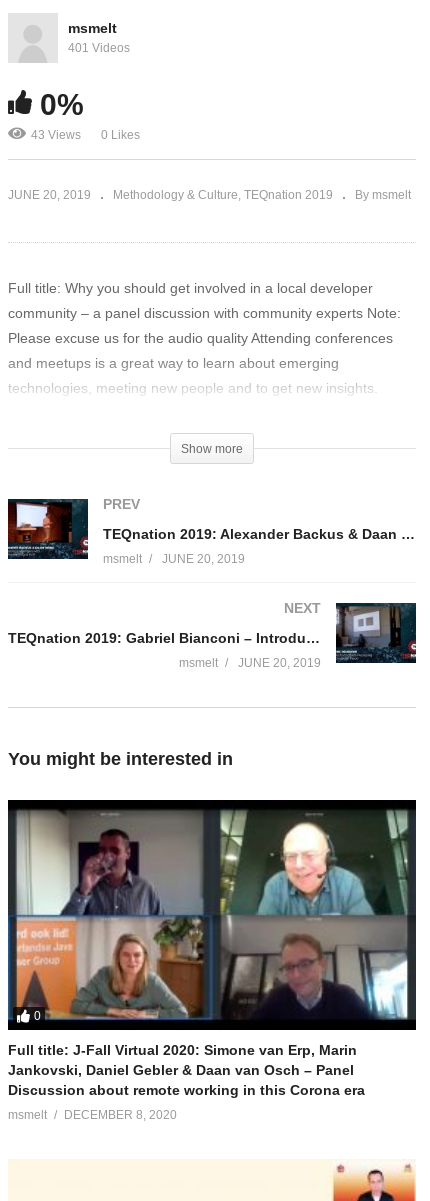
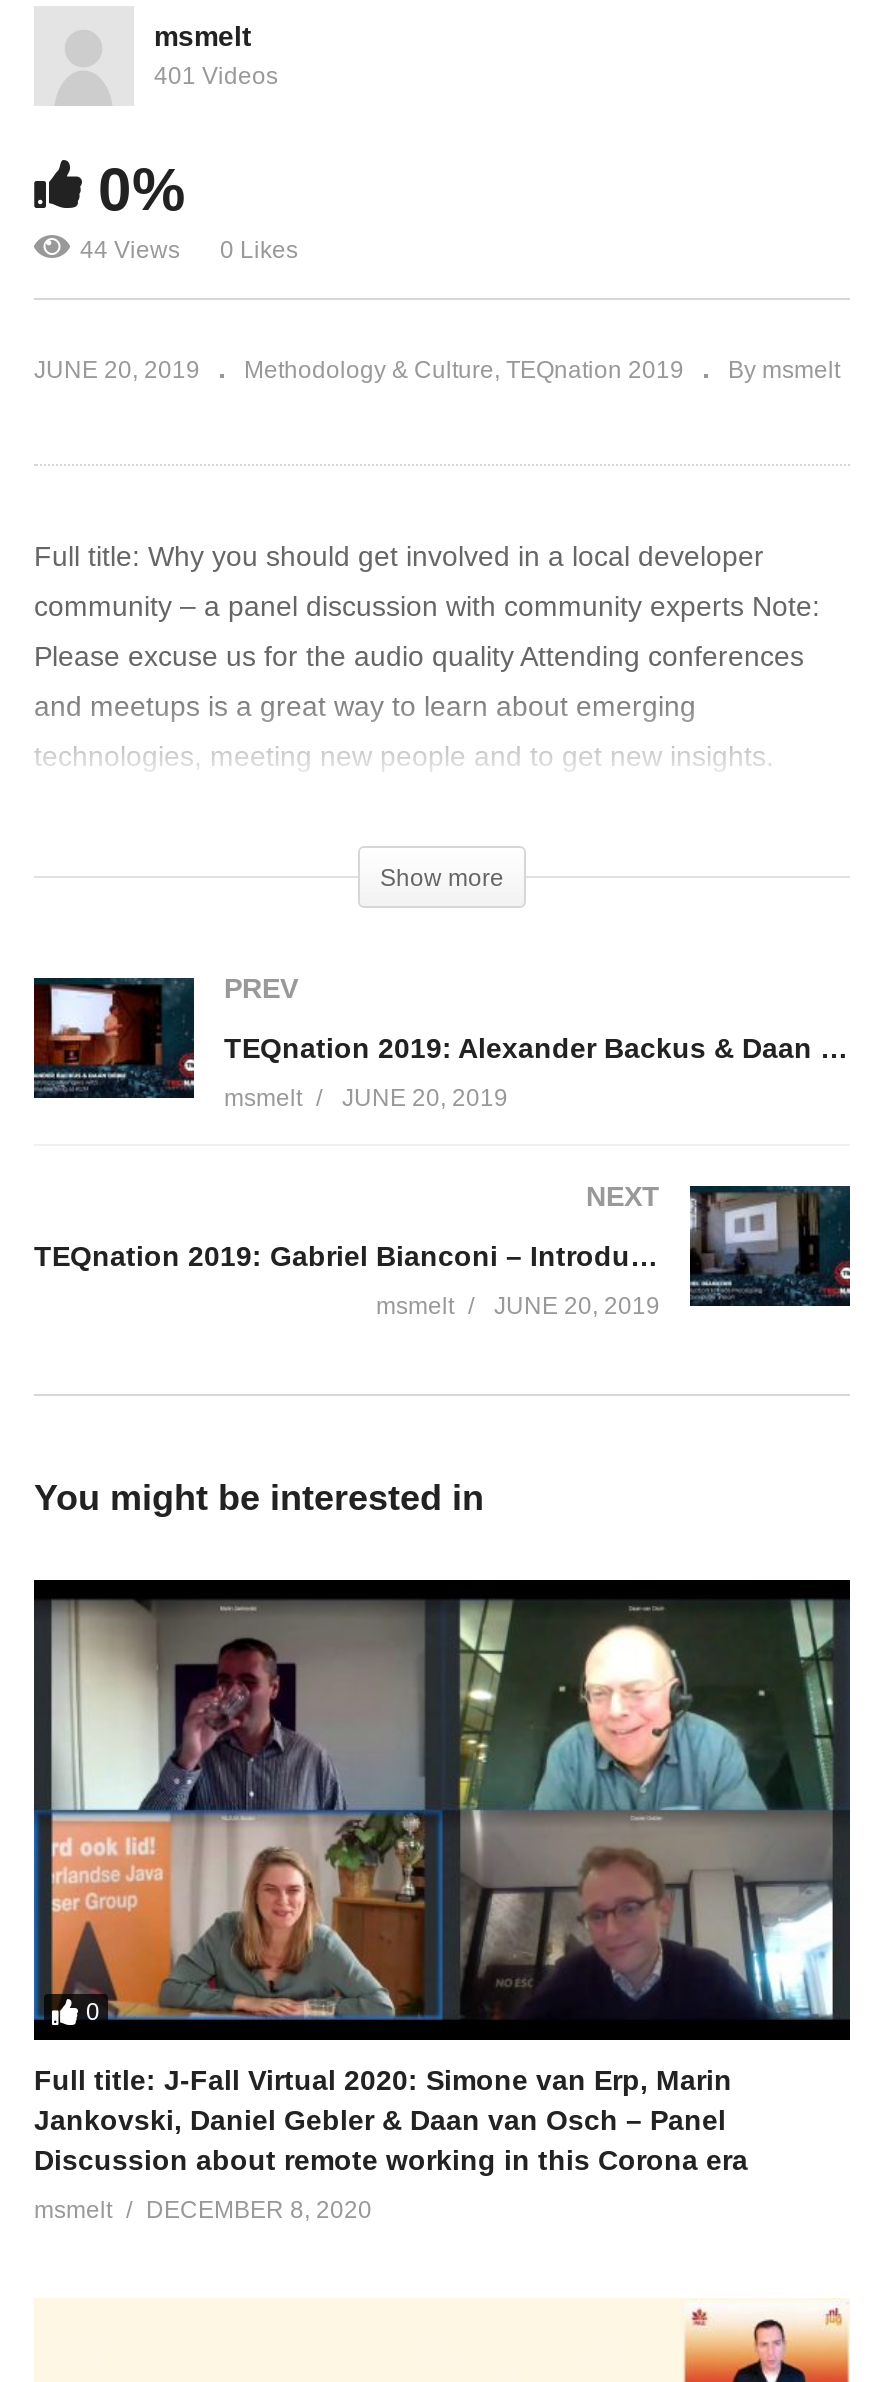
- 43 Views 0 Likes
+ 44 Views 0 Likes
